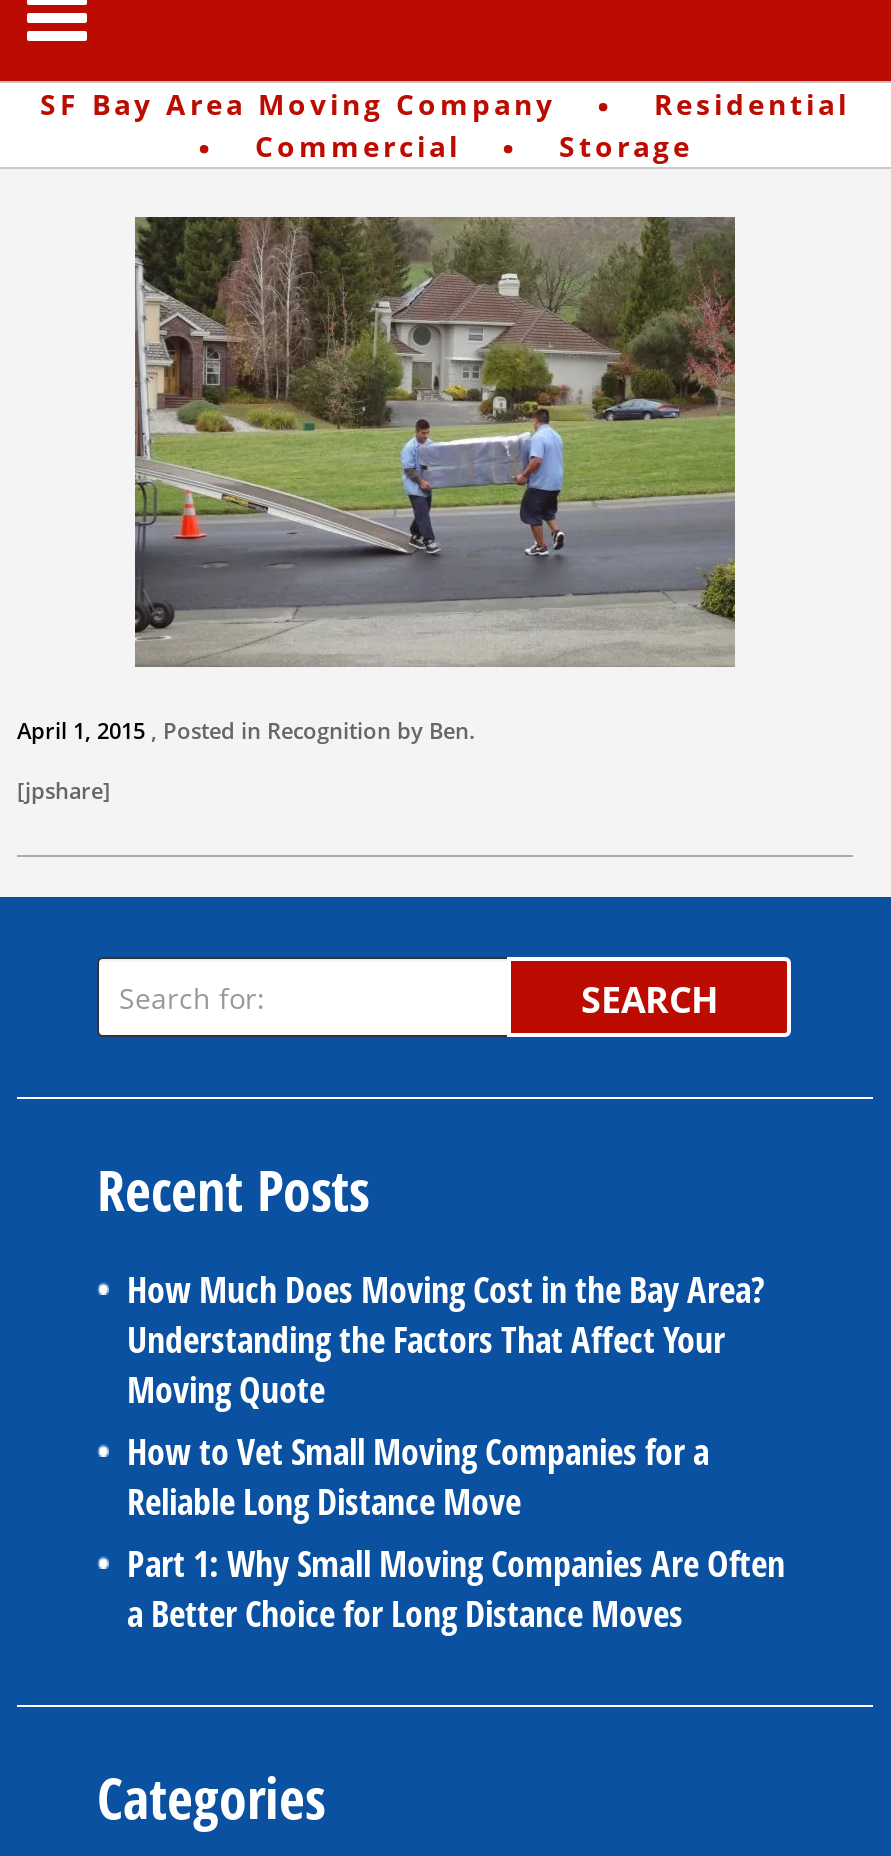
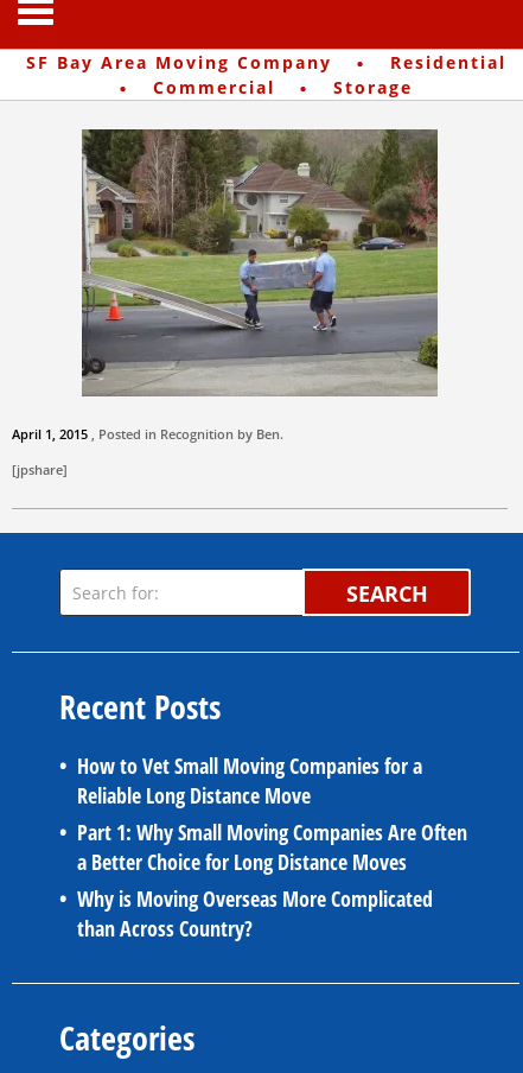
- How Much Does Moving Cost in the Bay Area?
- Understanding the Factors That Affect Your
- Moving Quote

moved up: How to Vet Small Moving Companies for a | Reliable Long Distance Move | Part 1: Why Small Moving Companies Are Often | a Better Choice for Long Distance Moves

+ Why is Moving Overseas More Complicated
+ than Across Country?
